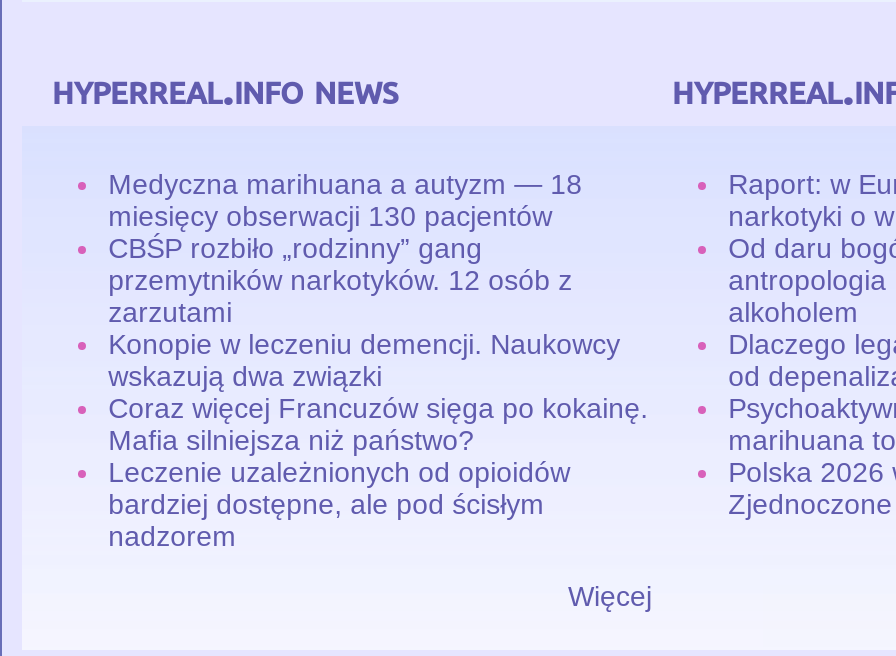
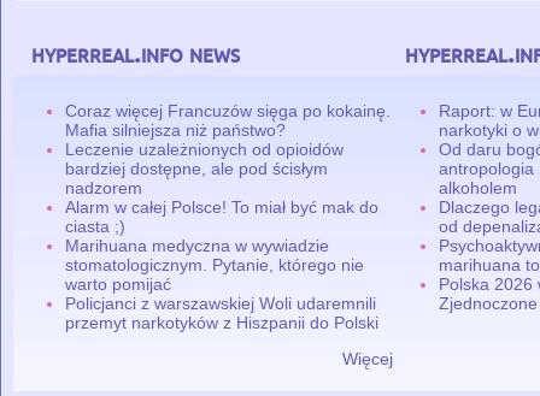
- Medyczna marihuana a autyzm — 18
- miesięcy obserwacji 130 pacjentów
- CBŚP rozbiło „rodzinny” gang
- przemytników narkotyków. 12 osób z
- zarzutami
- Konopie w leczeniu demencji. Naukowcy
- wskazują dwa związki

+ Alarm w całej Polsce! To miał być mak do
+ ciasta ;)
+ Marihuana medyczna w wywiadzie
+ stomatologicznym. Pytanie, którego nie
+ warto pomijać
+ Policjanci z warszawskiej Woli udaremnili
+ przemyt narkotyków z Hiszpanii do Polski

moved up: Coraz więcej Francuzów sięga po kokainę. | Mafia silniejsza niż państwo? | Leczenie uzależnionych od opioidów | bardziej dostępne, ale pod ścisłym | nadzorem
